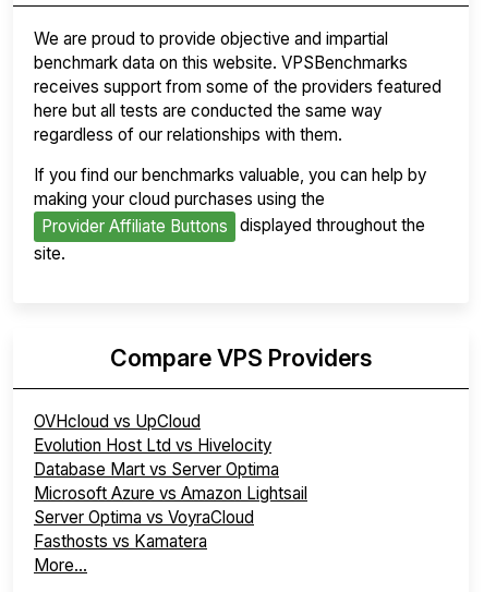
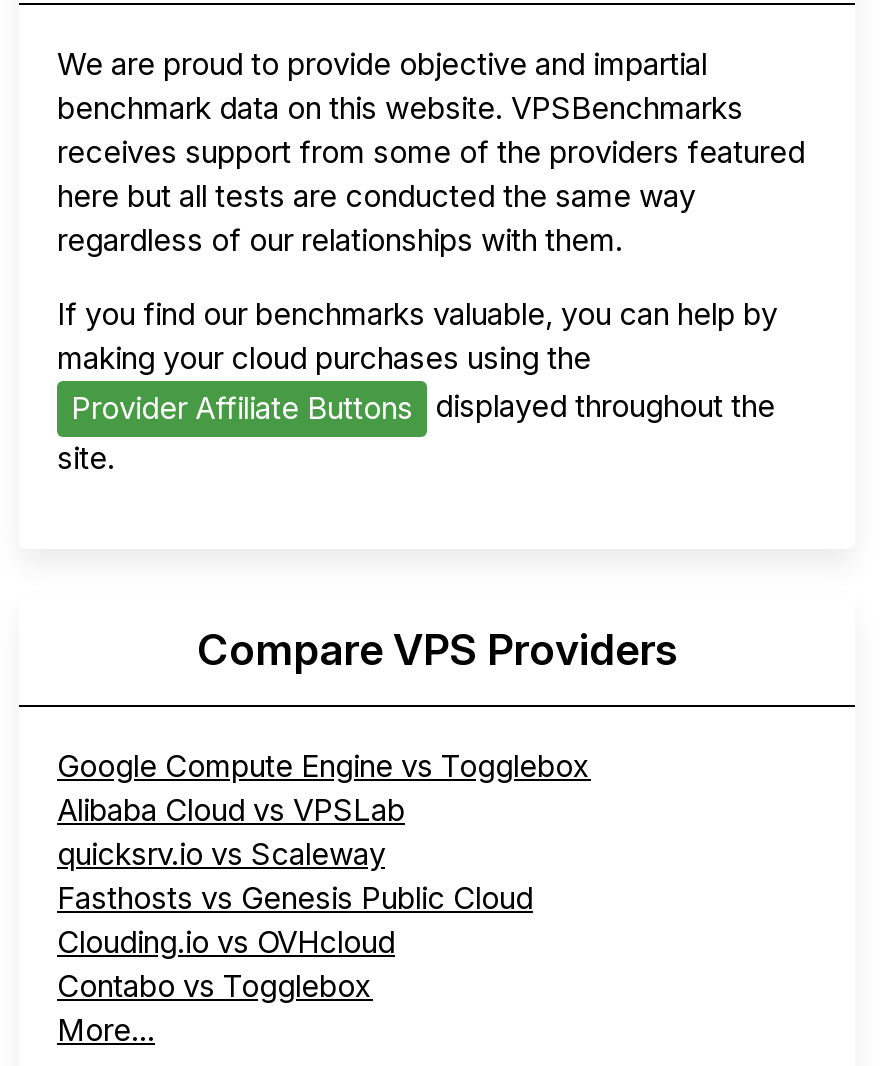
- OVHcloud vs UpCloud
- Evolution Host Ltd vs Hivelocity
- Database Mart vs Server Optima
- Microsoft Azure vs Amazon Lightsail
- Server Optima vs VoyraCloud
- Fasthosts vs Kamatera
+ Google Compute Engine vs Togglebox
+ Alibaba Cloud vs VPSLab
+ quicksrv.io vs Scaleway
+ Fasthosts vs Genesis Public Cloud
+ Clouding.io vs OVHcloud
+ Contabo vs Togglebox
